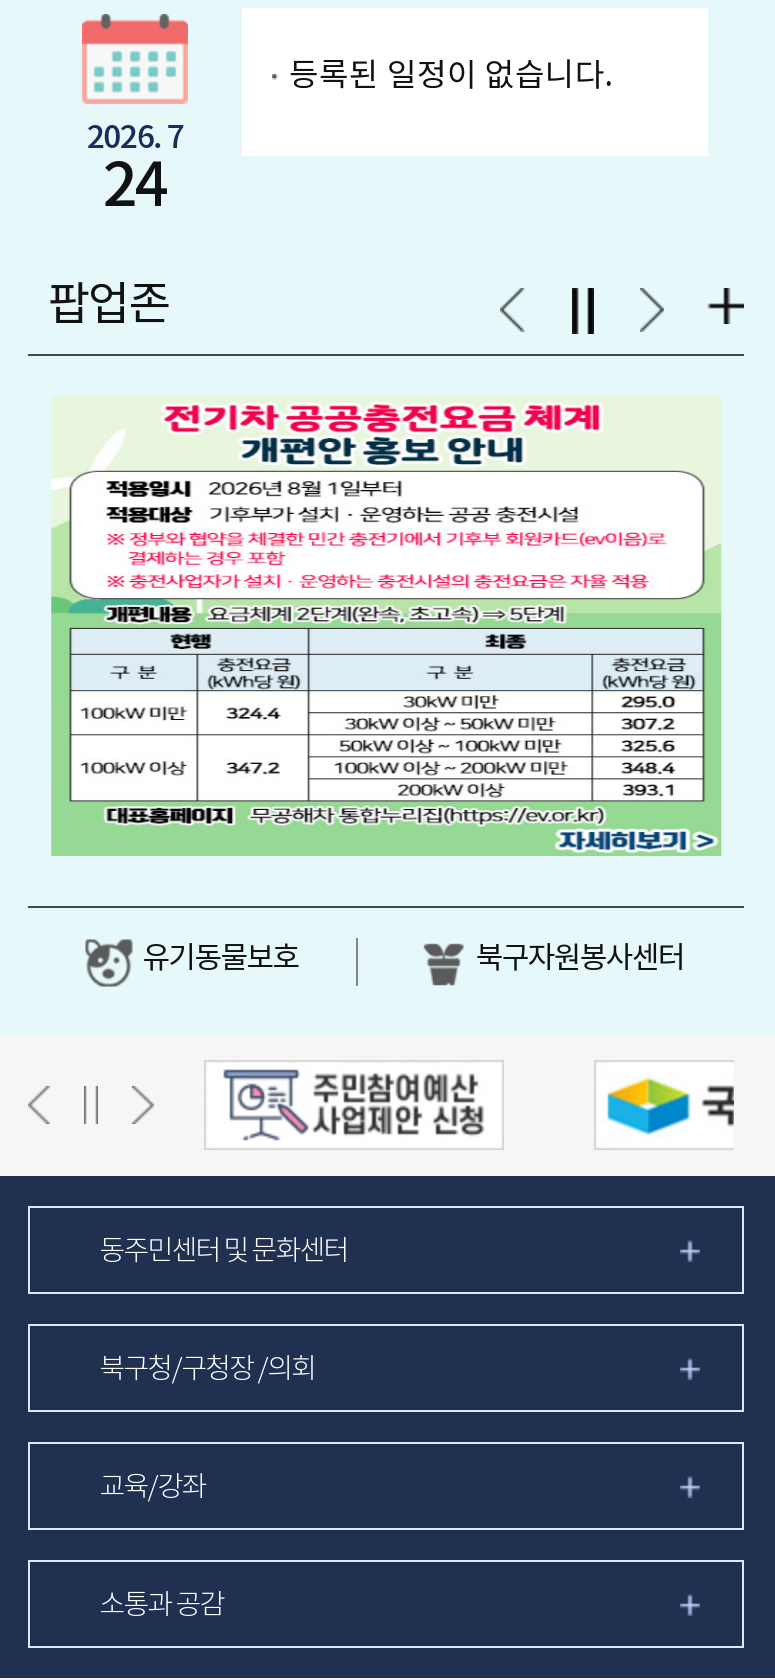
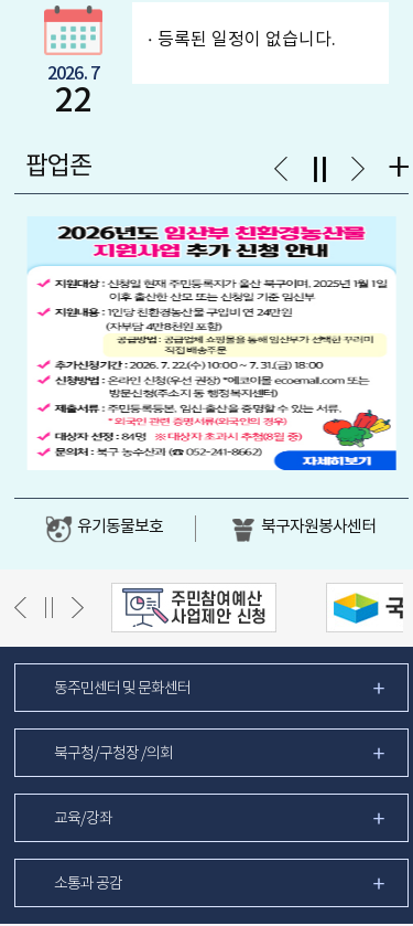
- 24
+ 22

- [image]
+ [image]
